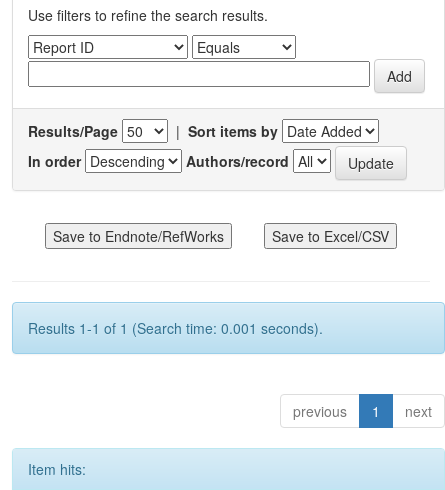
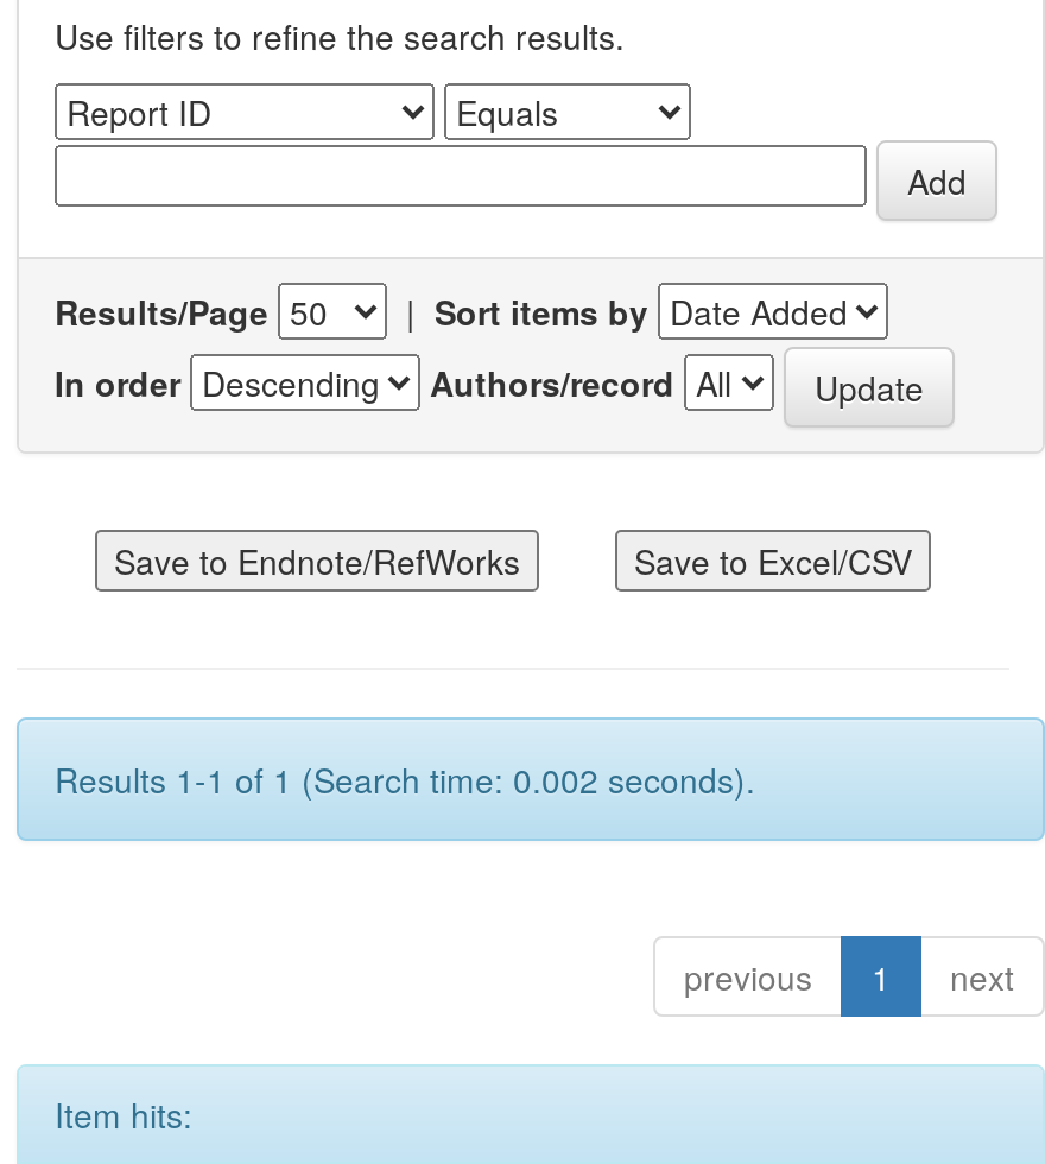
- Results 1-1 of 1 (Search time: 0.001 seconds).
+ Results 1-1 of 1 (Search time: 0.002 seconds).
